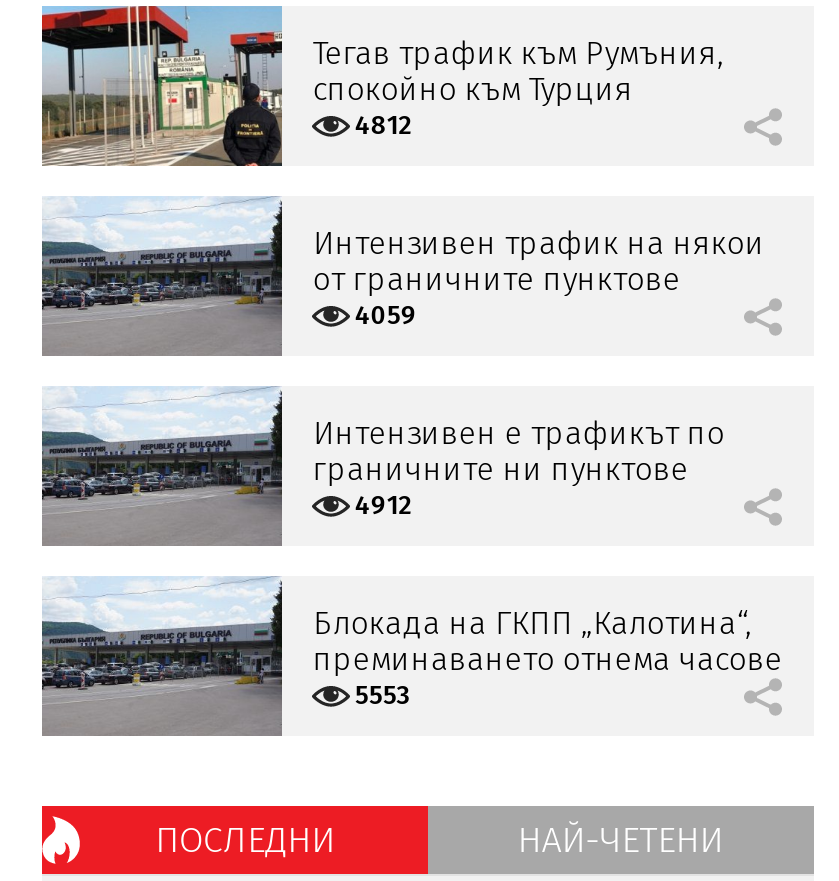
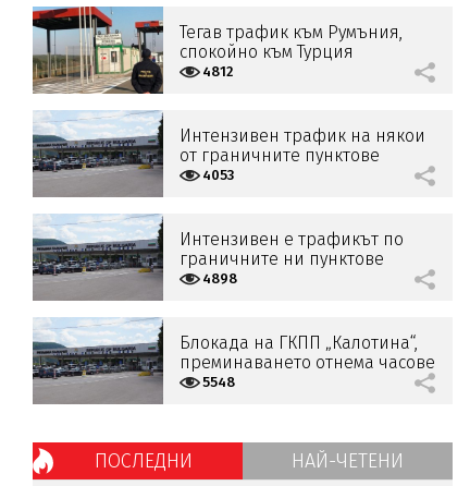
- 4059
+ 4053

- 4912
+ 4898

- 5553
+ 5548
